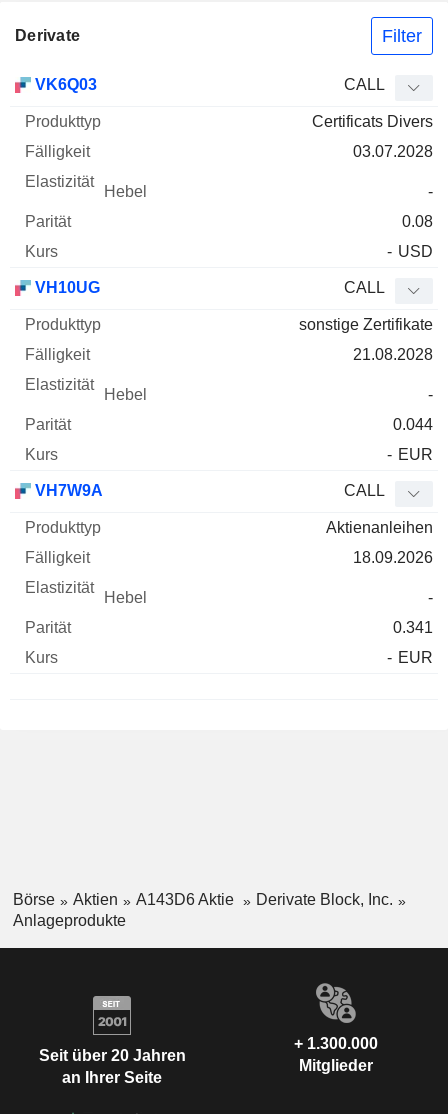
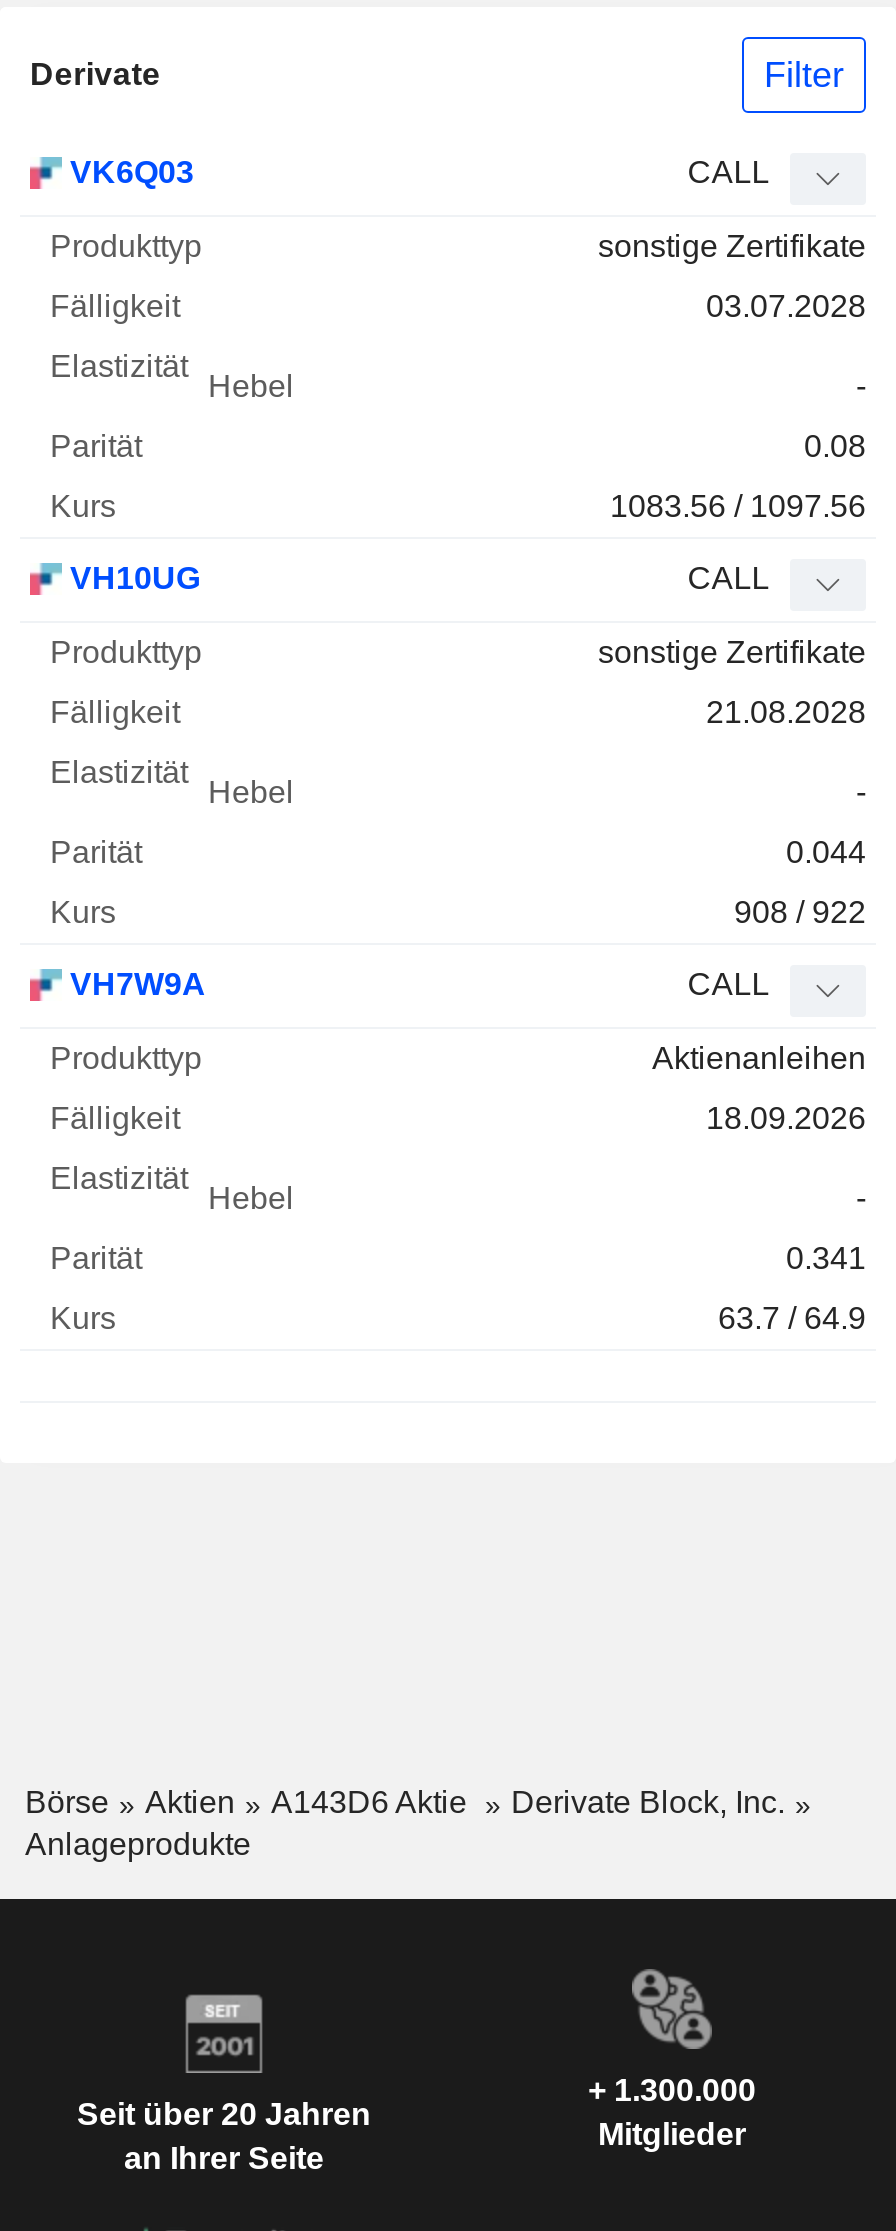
- Certificats Divers
+ sonstige Zertifikate

- - USD
+ 1083.56 / 1097.56

- - EUR
+ 908 / 922

- - EUR
+ 63.7 / 64.9
